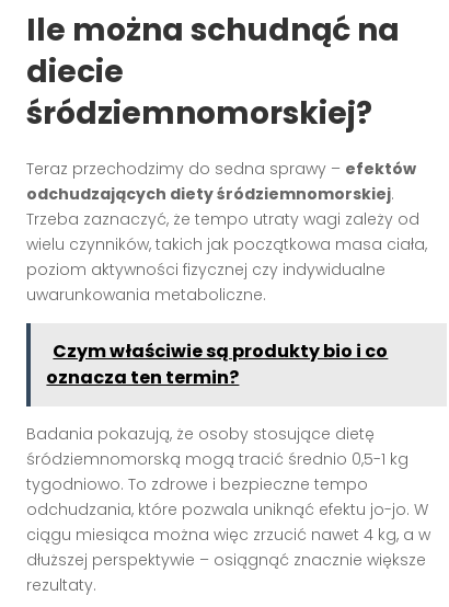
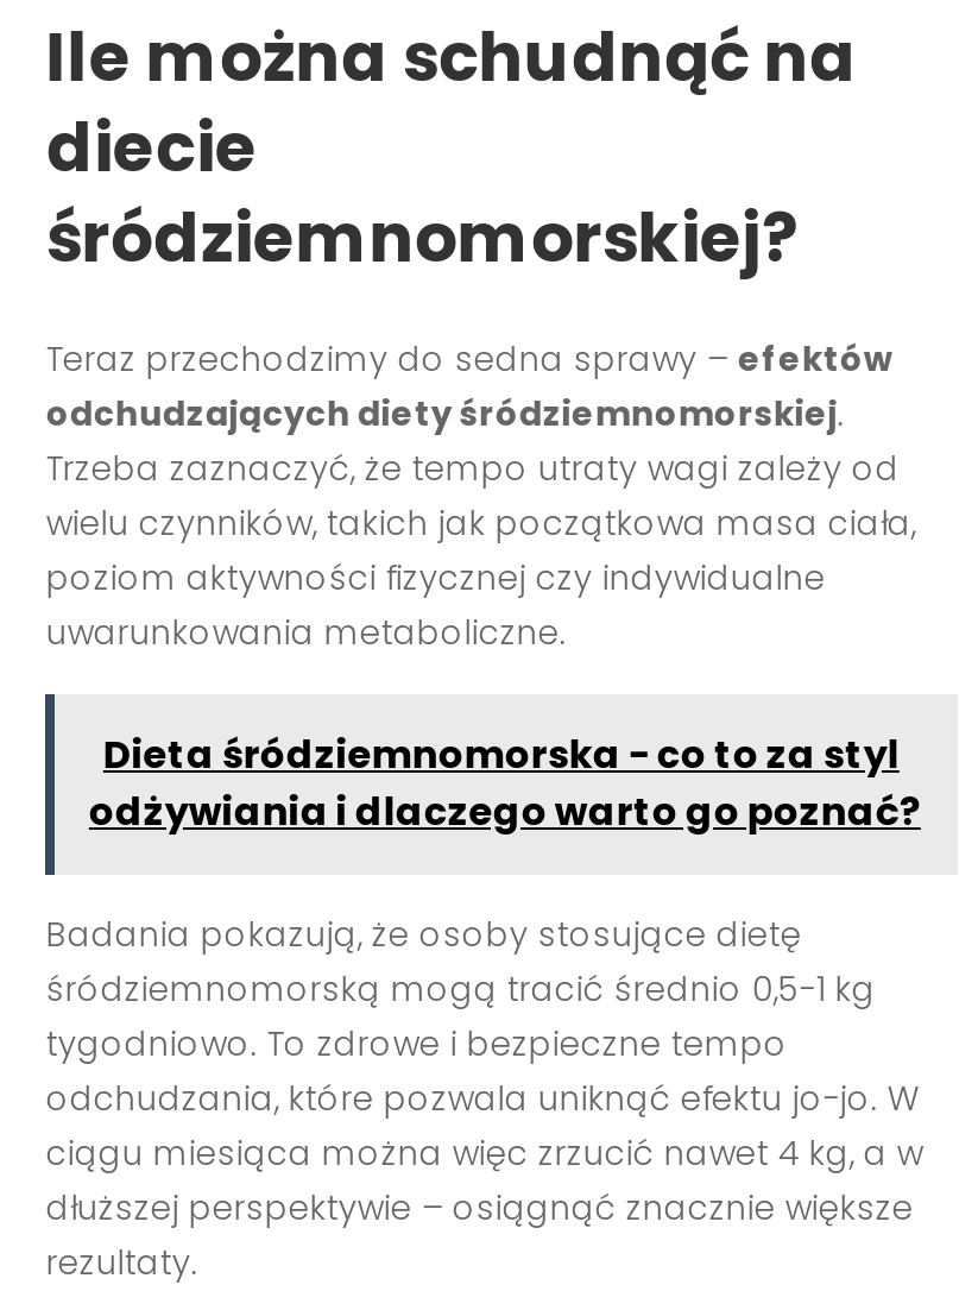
- Czym właściwie są produkty bio i co
- oznacza ten termin?
+ Dieta śródziemnomorska - co to za styl
+ odżywiania i dlaczego warto go poznać?
